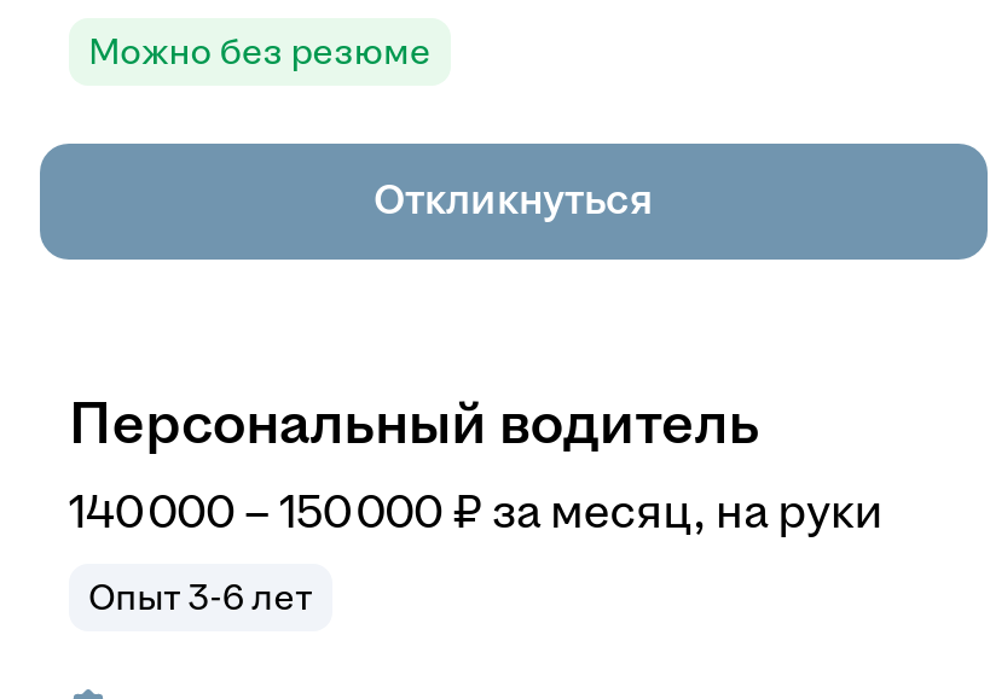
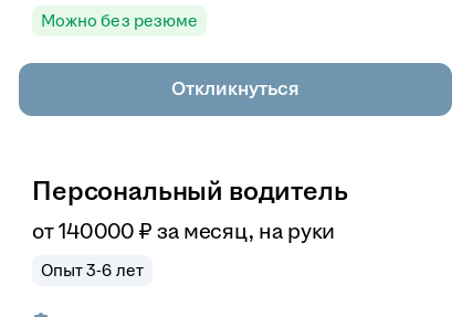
- 140 000 – 150 000 ₽ за месяц, на руки
+ от 140 000 ₽ за месяц, на руки
